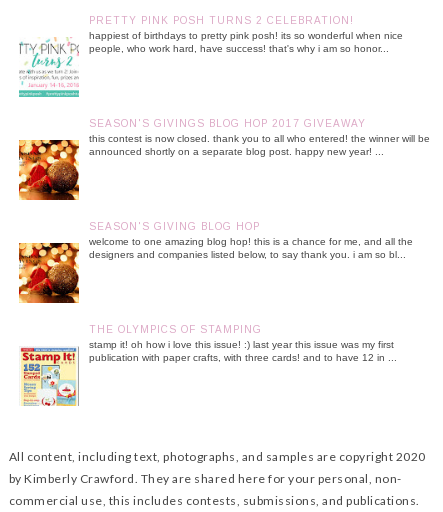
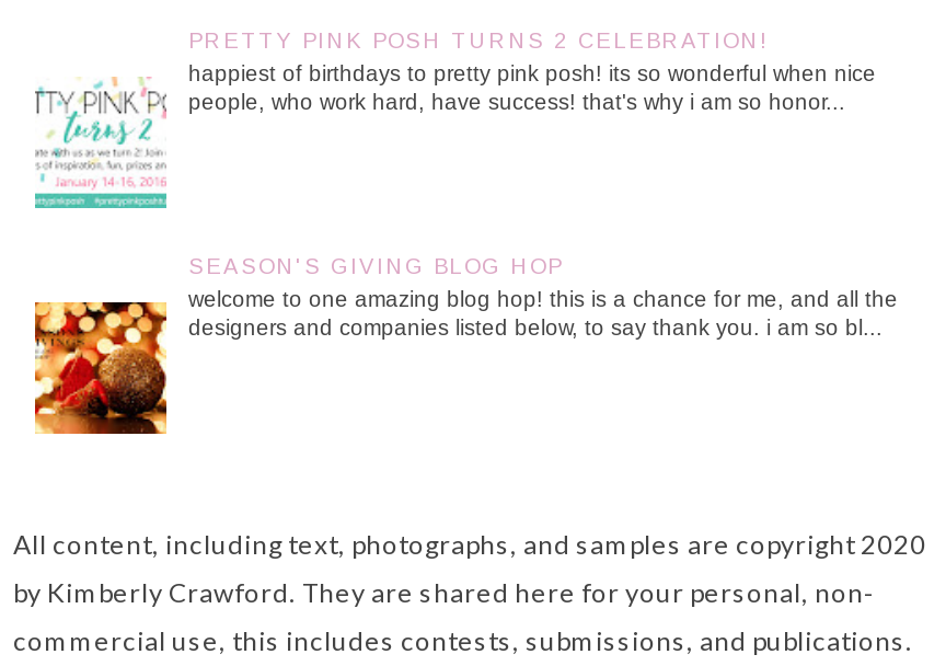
- SEASON'S GIVINGS BLOG HOP 2017 GIVEAWAY
- this contest is now closed. thank you to all who entered! the winner will be
- announced shortly on a separate blog post. happy new year! ...

- [image]
- THE OLYMPICS OF STAMPING
- stamp it! oh how i love this issue! :) last year this issue was my first
- publication with paper crafts, with three cards! and to have 12 in ...
